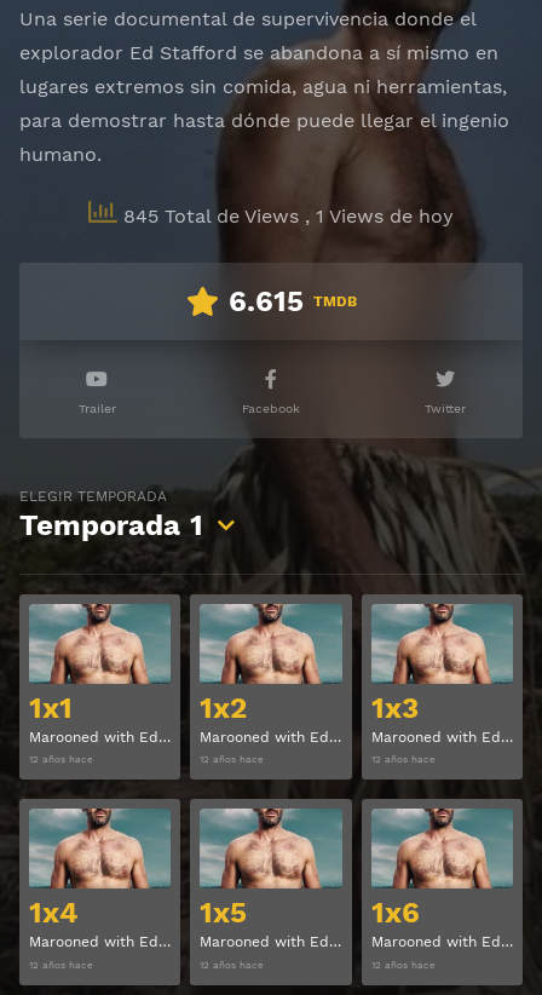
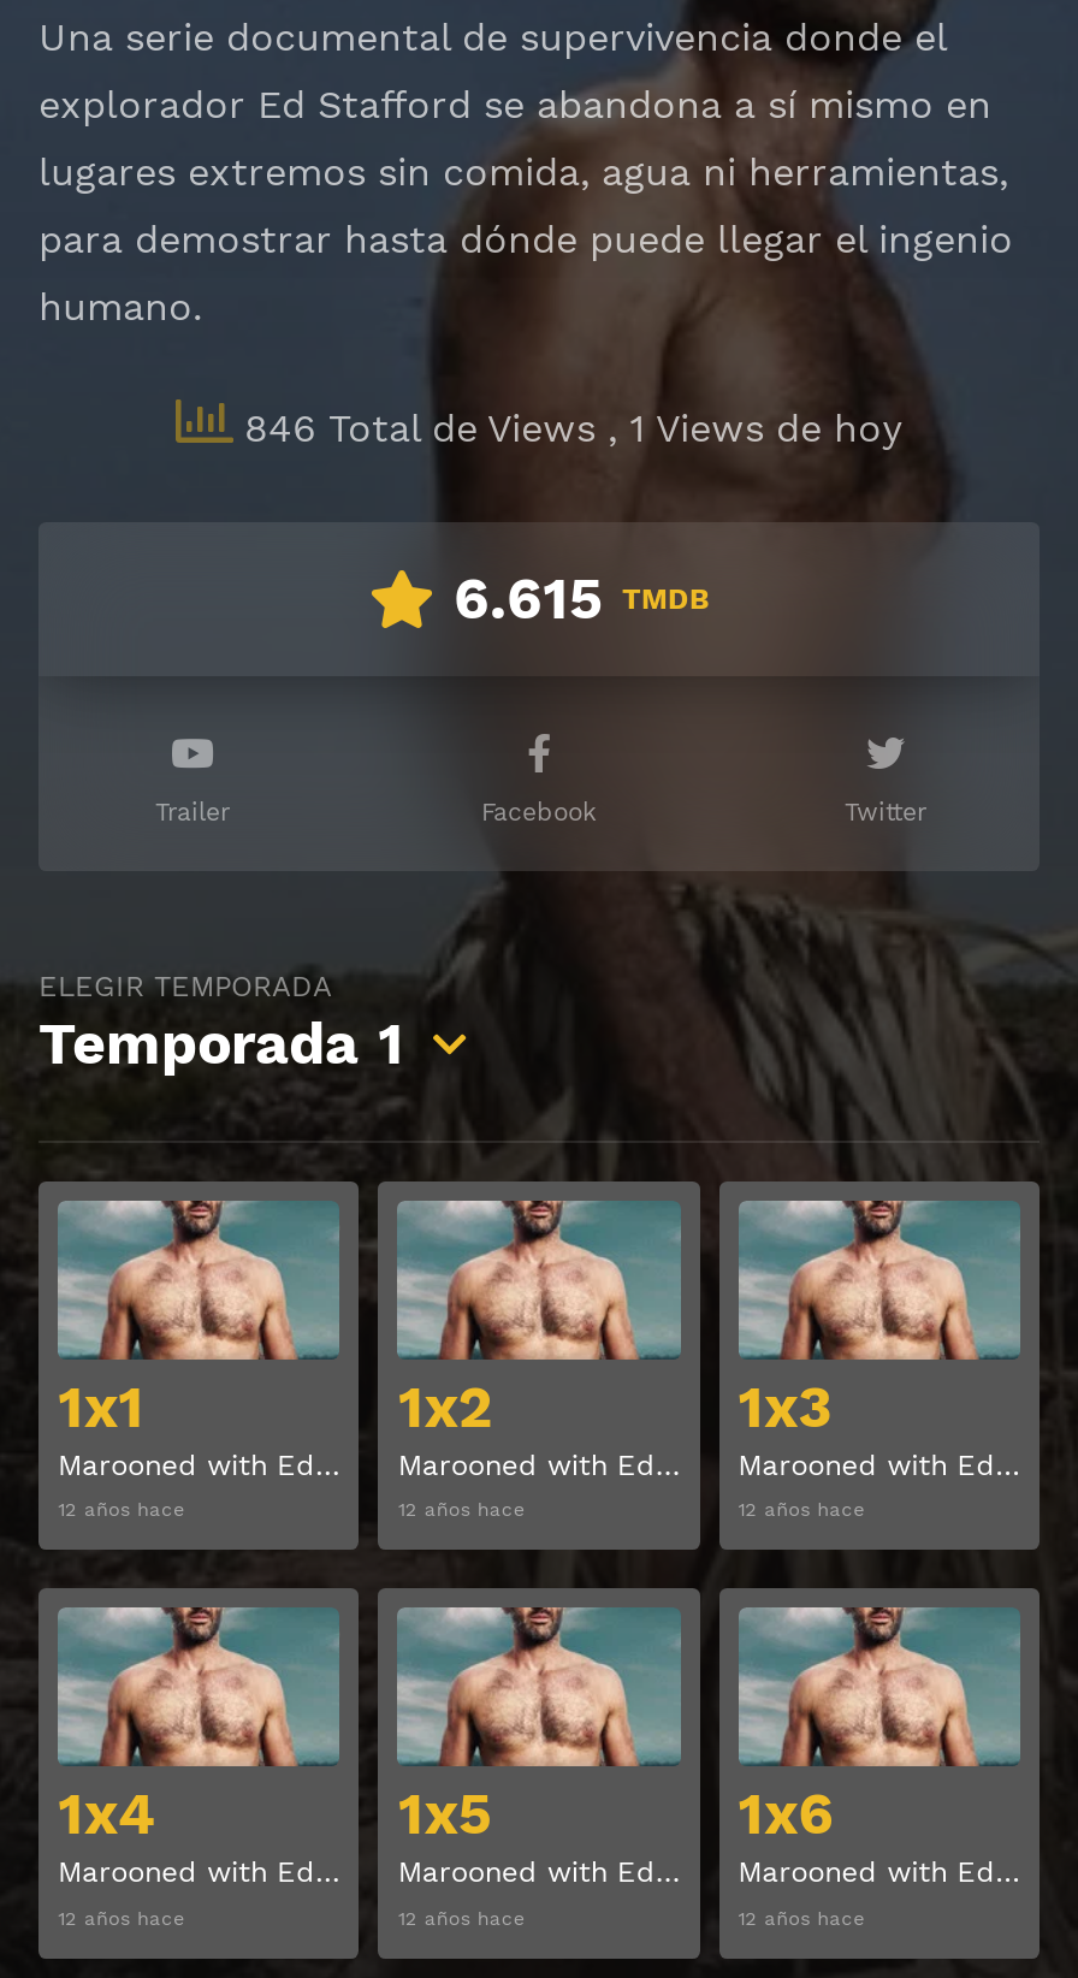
- 845 Total de Views, 1 Views de hoy
+ 846 Total de Views, 1 Views de hoy
